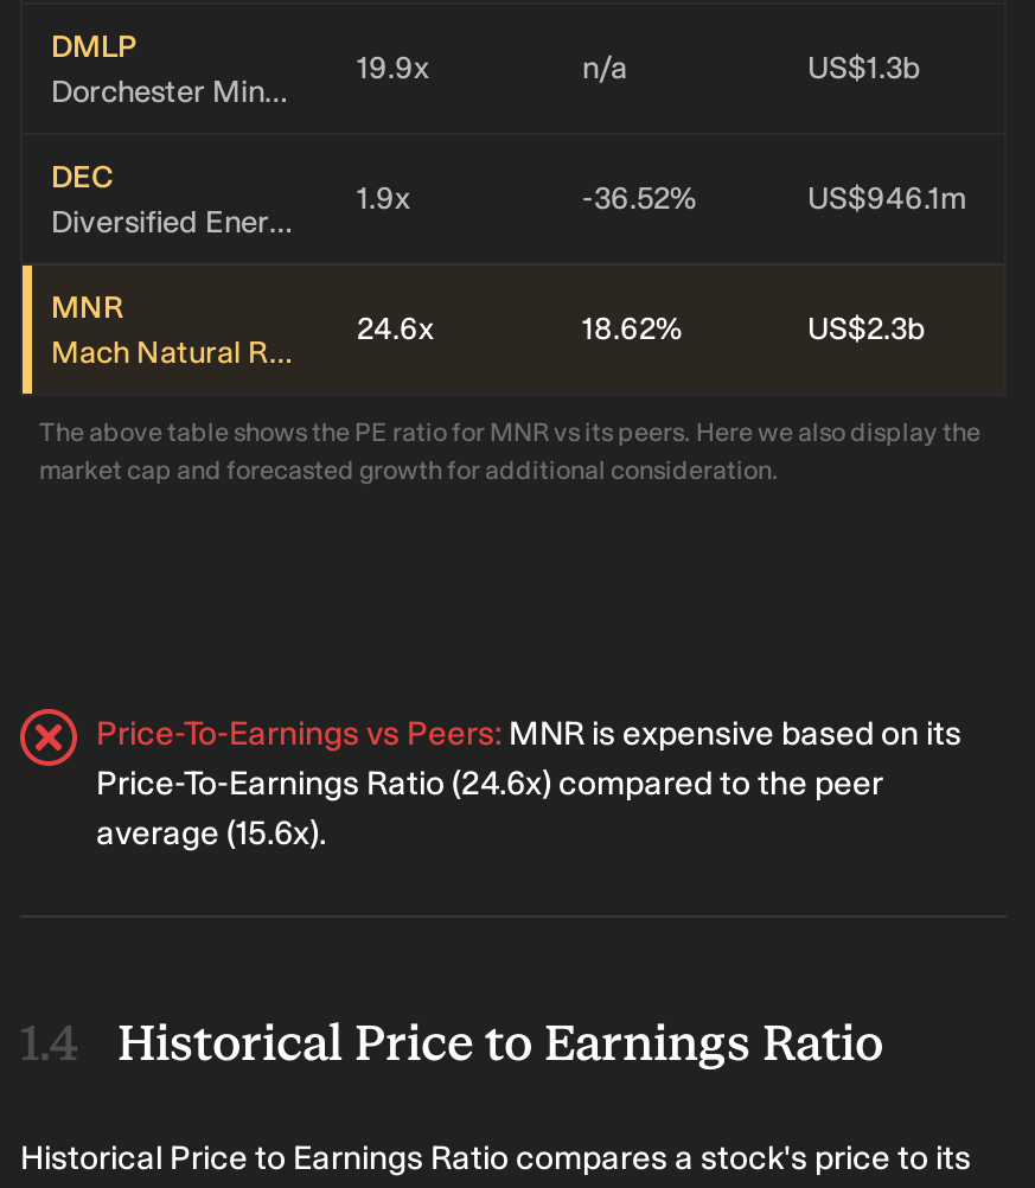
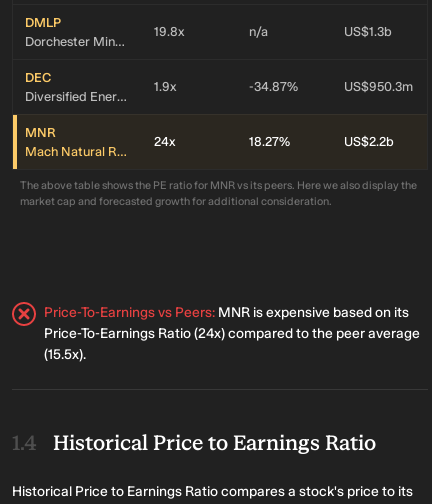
- 19.9x
+ 19.8x

- -36.52%
- US$946.1m
+ -34.87%
+ US$950.3m

- 24.6x
- 18.62%
- US$2.3b
+ 24x
+ 18.27%
+ US$2.2b

- Price-To-Earnings Ratio (24.6x) compared to the peer
- average (15.6x).
+ Price-To-Earnings Ratio (24x) compared to the peer average
+ (15.5x).
